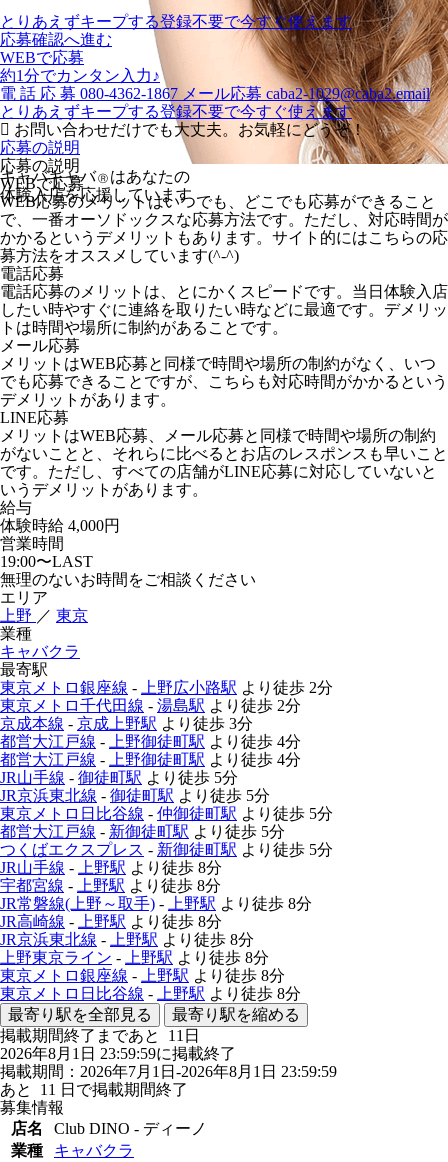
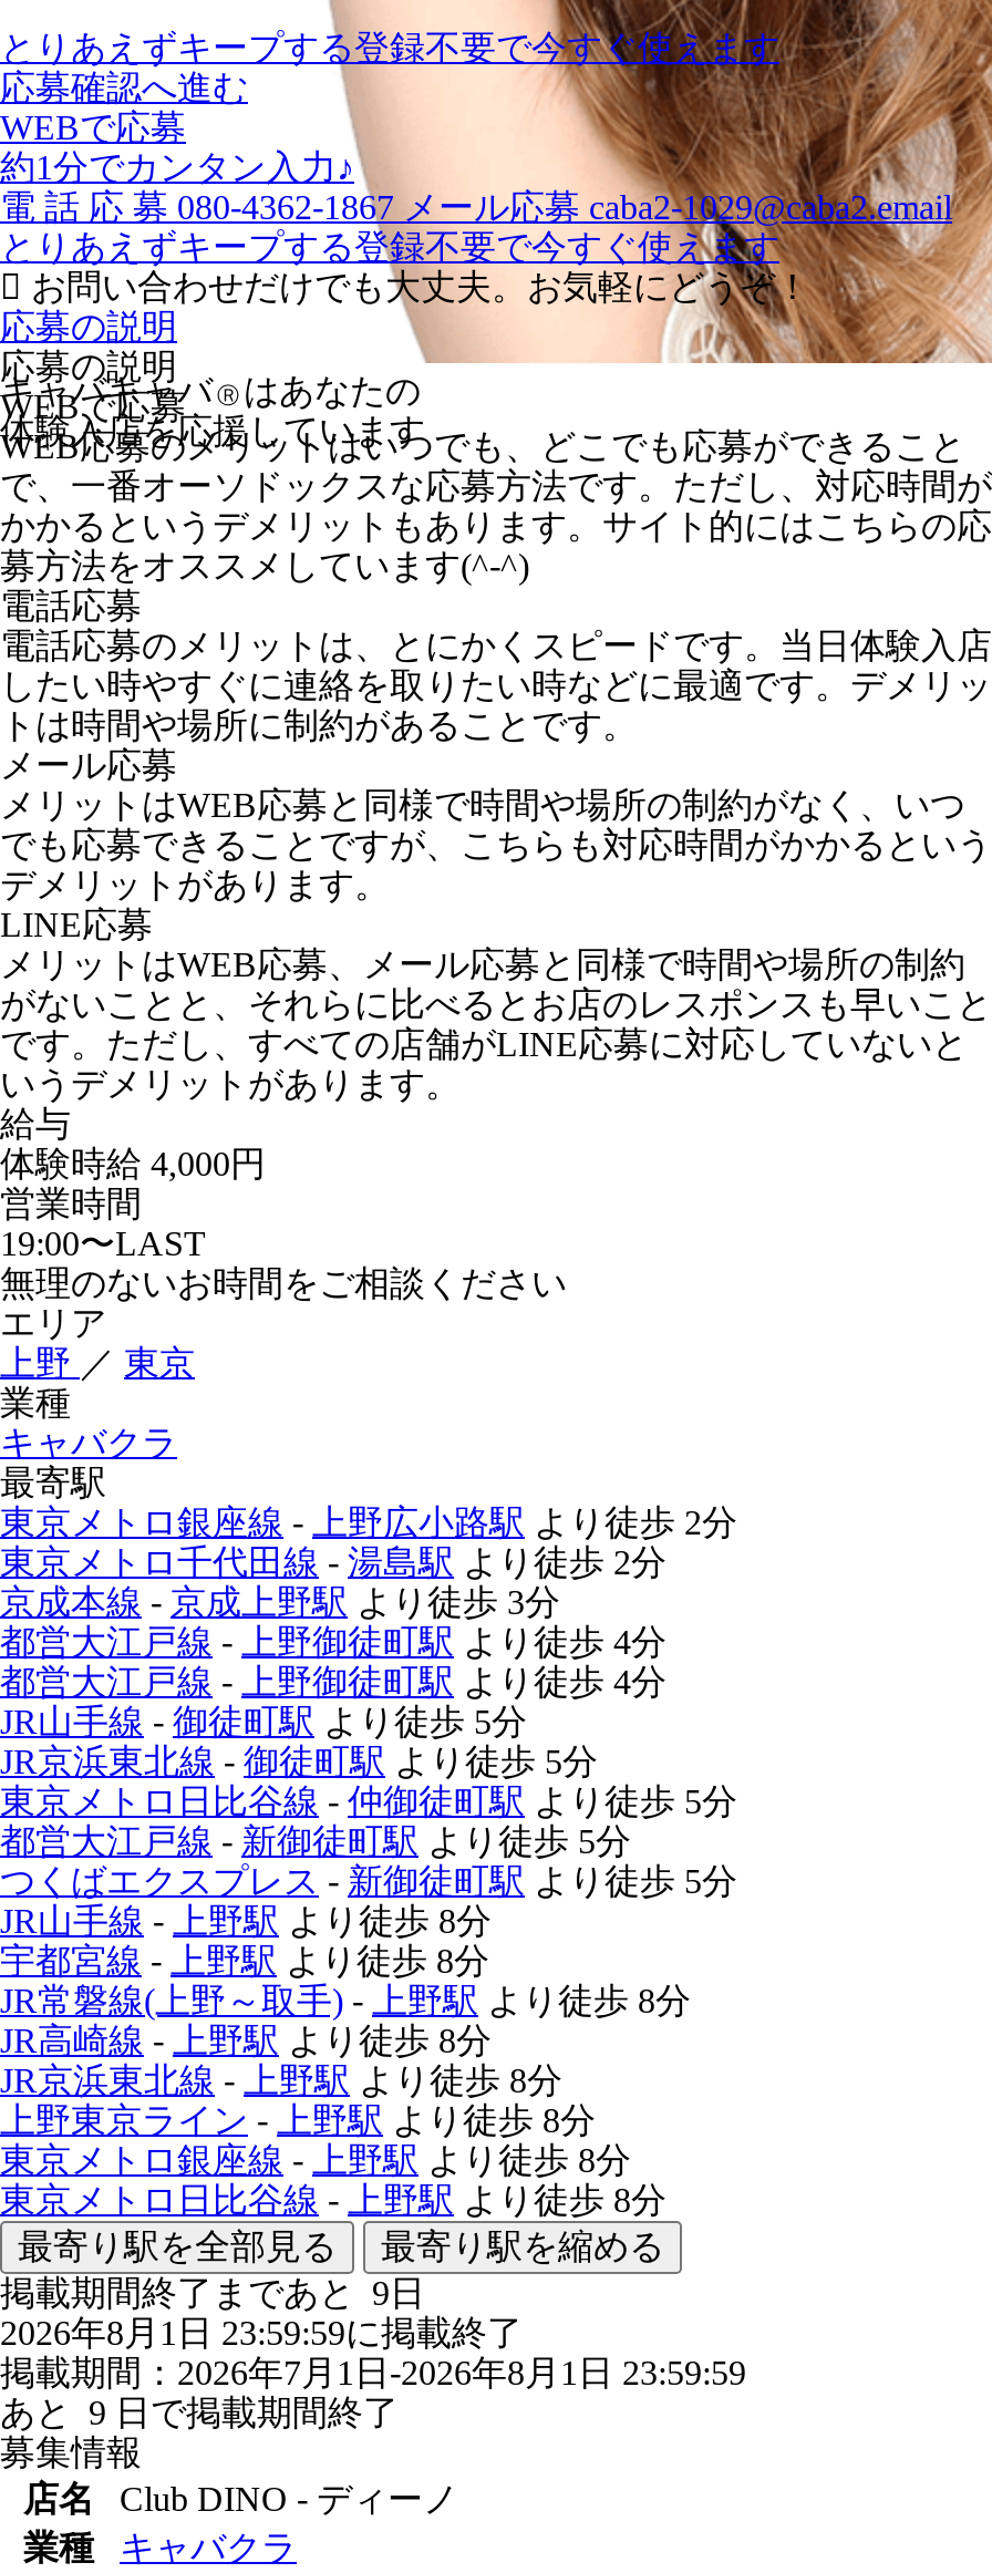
- 掲載期間終了まであと11日
+ 掲載期間終了まであと9日

- あと11日で掲載期間終了
+ あと9日で掲載期間終了
